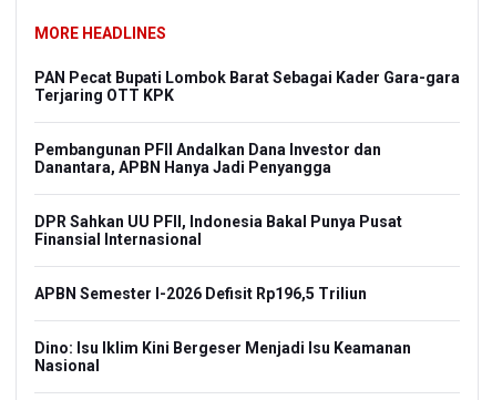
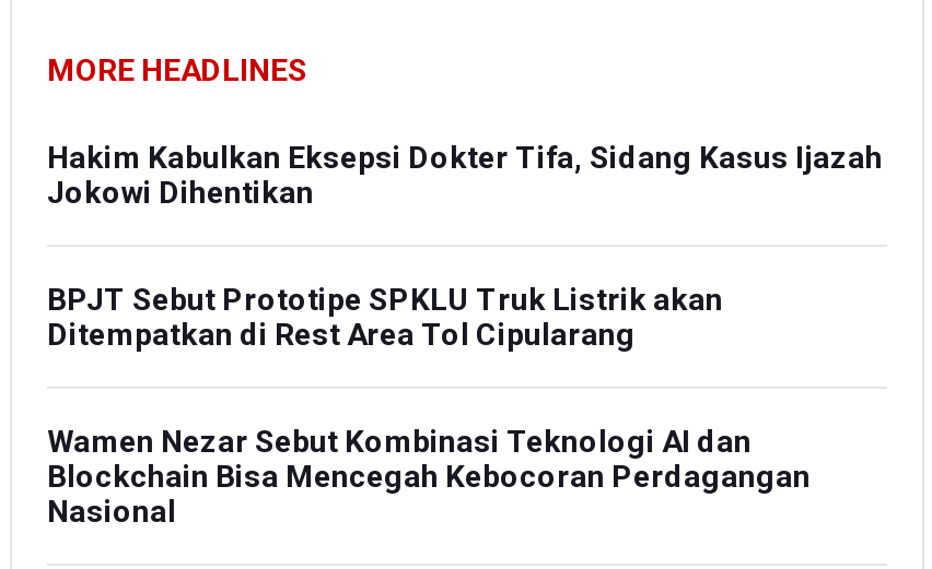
- PAN Pecat Bupati Lombok Barat Sebagai Kader Gara-gara
- Terjaring OTT KPK
- Pembangunan PFII Andalkan Dana Investor dan
- Danantara, APBN Hanya Jadi Penyangga
- DPR Sahkan UU PFII, Indonesia Bakal Punya Pusat
- Finansial Internasional
- APBN Semester I-2026 Defisit Rp196,5 Triliun
- Dino: Isu Iklim Kini Bergeser Menjadi Isu Keamanan
+ Hakim Kabulkan Eksepsi Dokter Tifa, Sidang Kasus Ijazah
+ Jokowi Dihentikan
+ BPJT Sebut Prototipe SPKLU Truk Listrik akan
+ Ditempatkan di Rest Area Tol Cipularang
+ Wamen Nezar Sebut Kombinasi Teknologi AI dan
+ Blockchain Bisa Mencegah Kebocoran Perdagangan
